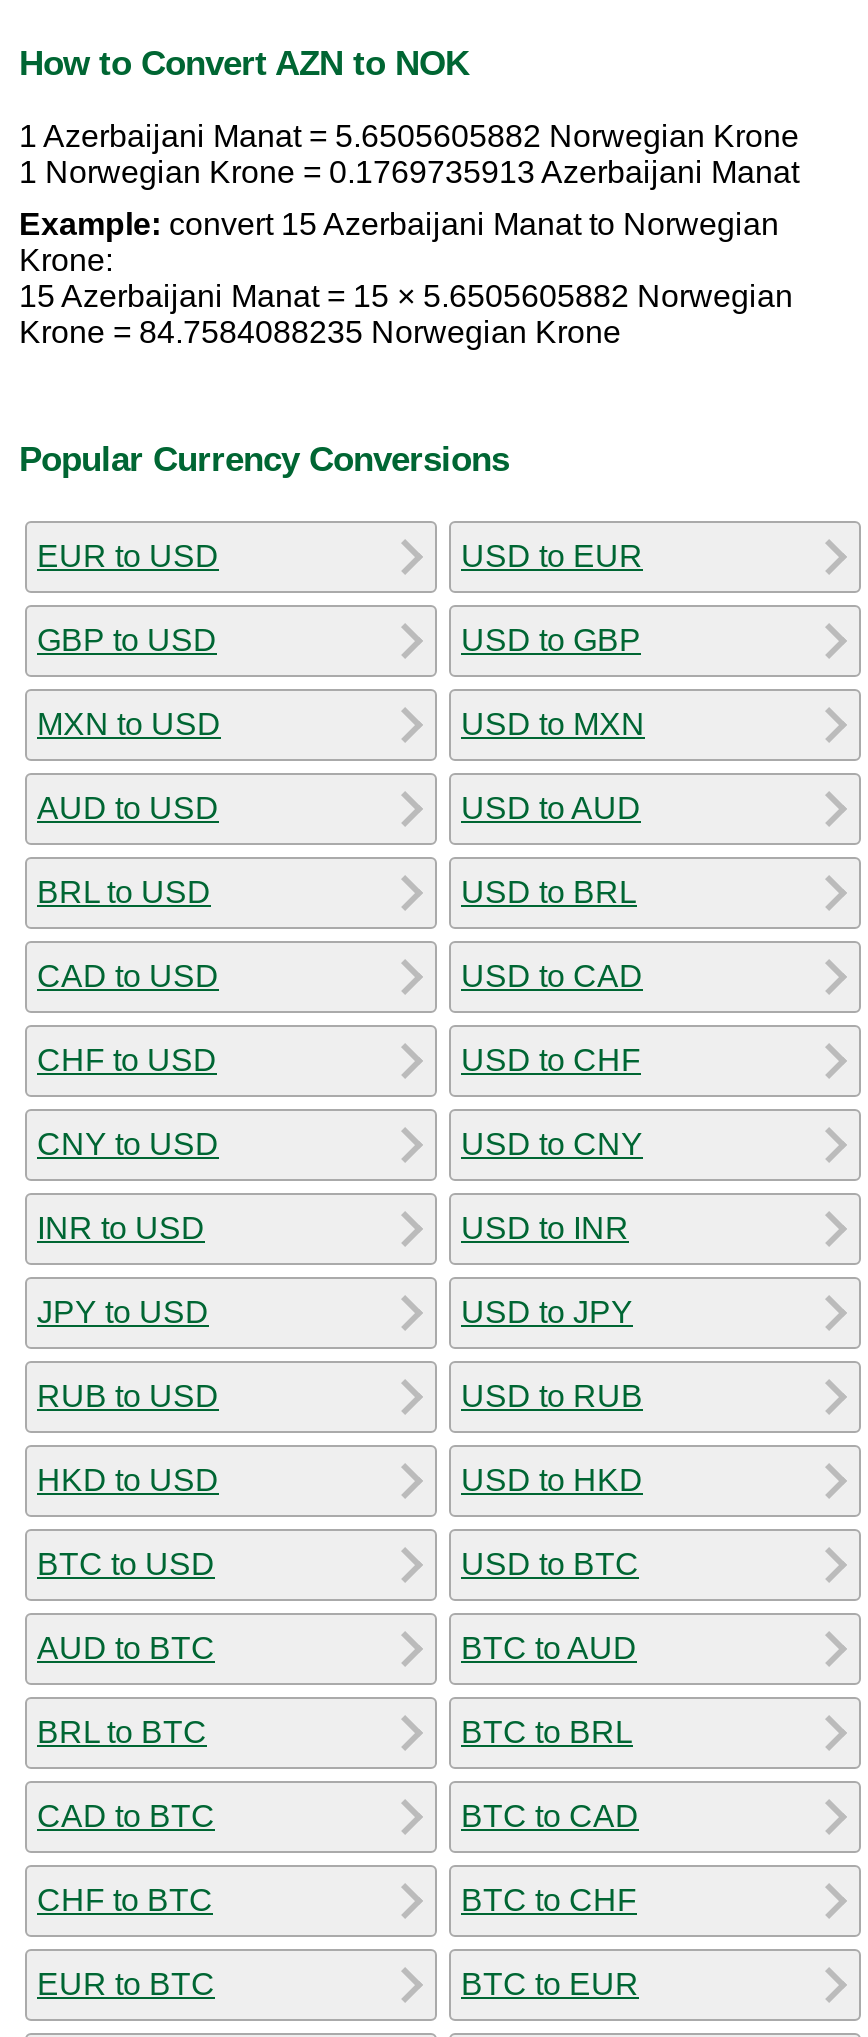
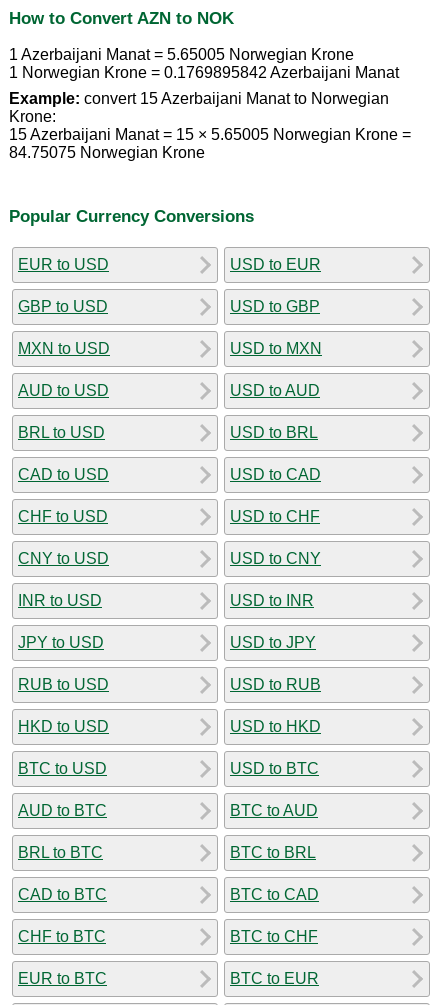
- 1 Azerbaijani Manat = 5.6505605882 Norwegian Krone
+ 1 Azerbaijani Manat = 5.65005 Norwegian Krone

- 1 Norwegian Krone = 0.1769735913 Azerbaijani Manat
+ 1 Norwegian Krone = 0.1769895842 Azerbaijani Manat

- 15 Azerbaijani Manat = 15 × 5.6505605882 Norwegian
- Krone = 84.7584088235 Norwegian Krone
+ 15 Azerbaijani Manat = 15 × 5.65005 Norwegian Krone =
+ 84.75075 Norwegian Krone
